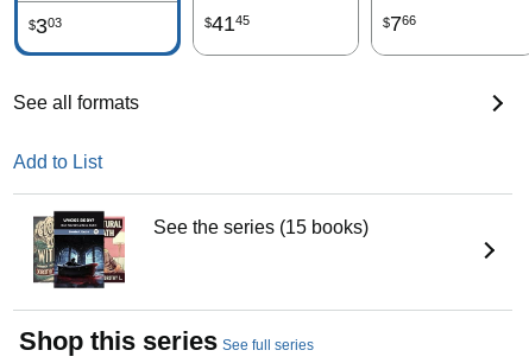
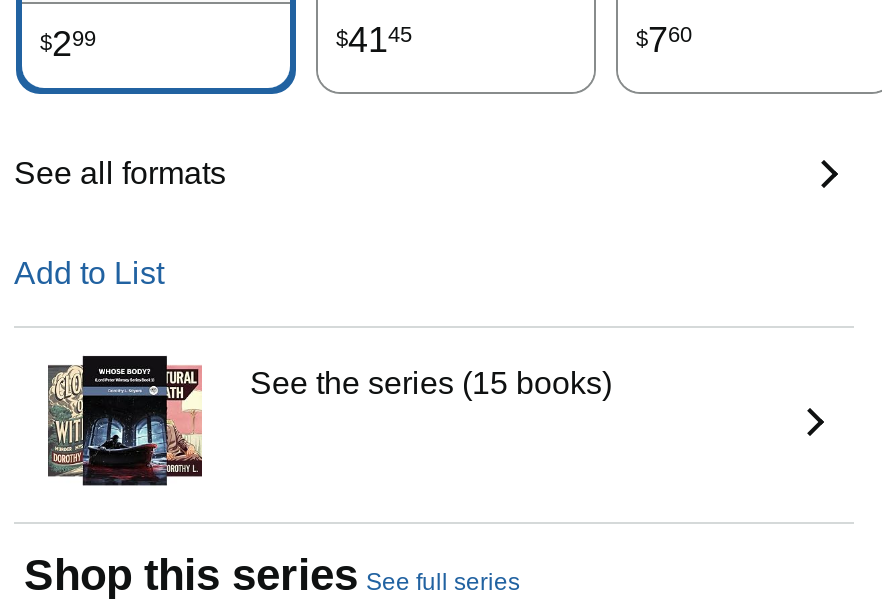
- $303
+ $299

- $766
+ $760
